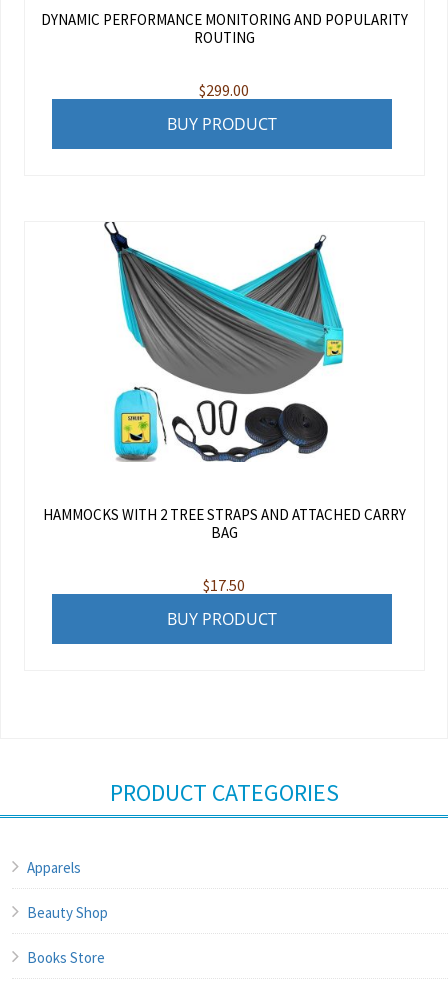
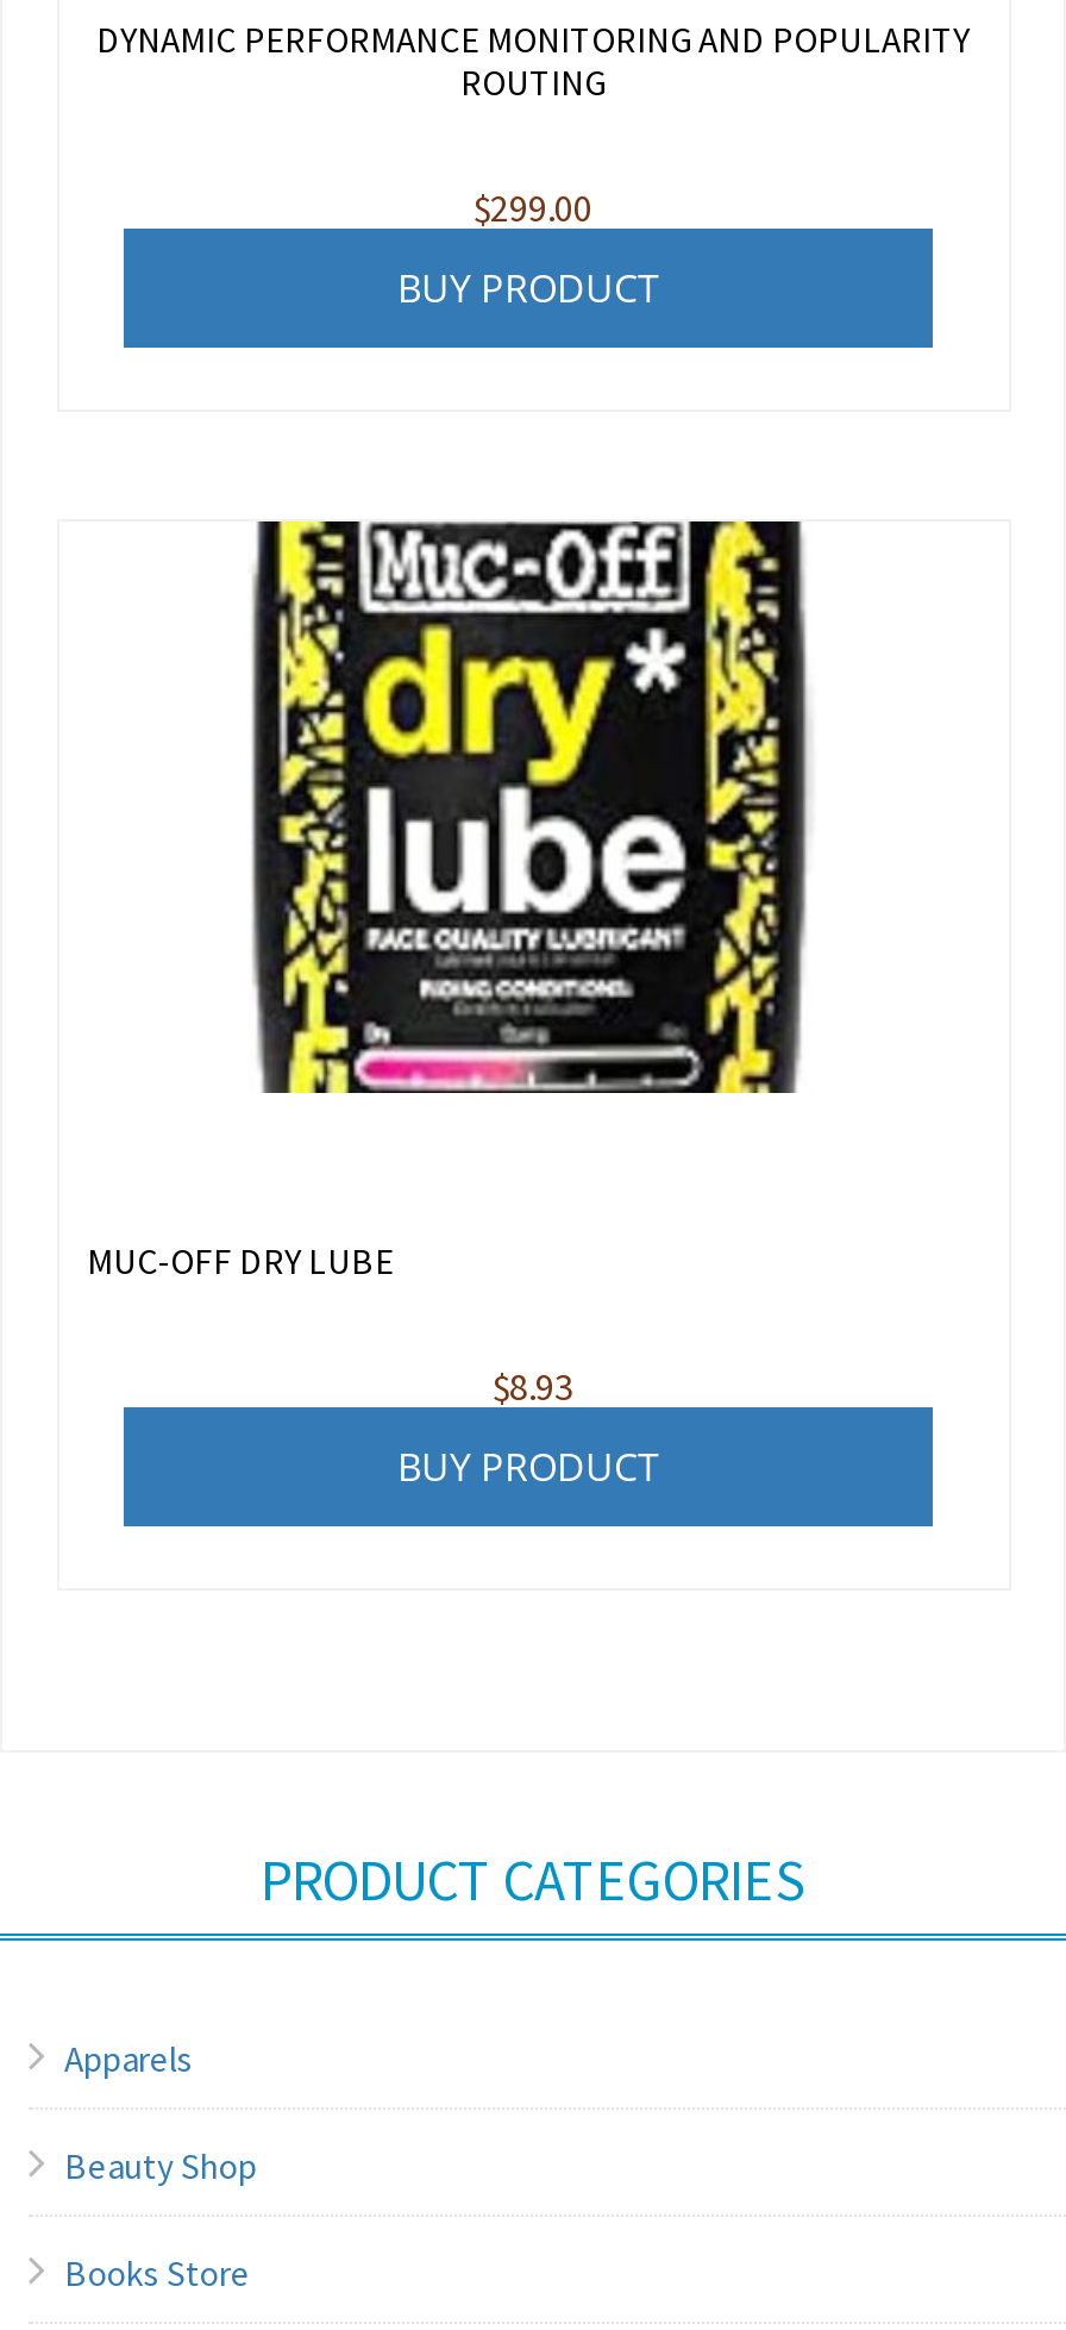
- [image]
+ [image]

- HAMMOCKS WITH 2 TREE STRAPS AND ATTACHED CARRY
- BAG
+ MUC-OFF DRY LUBE

- $17.50
+ $8.93
